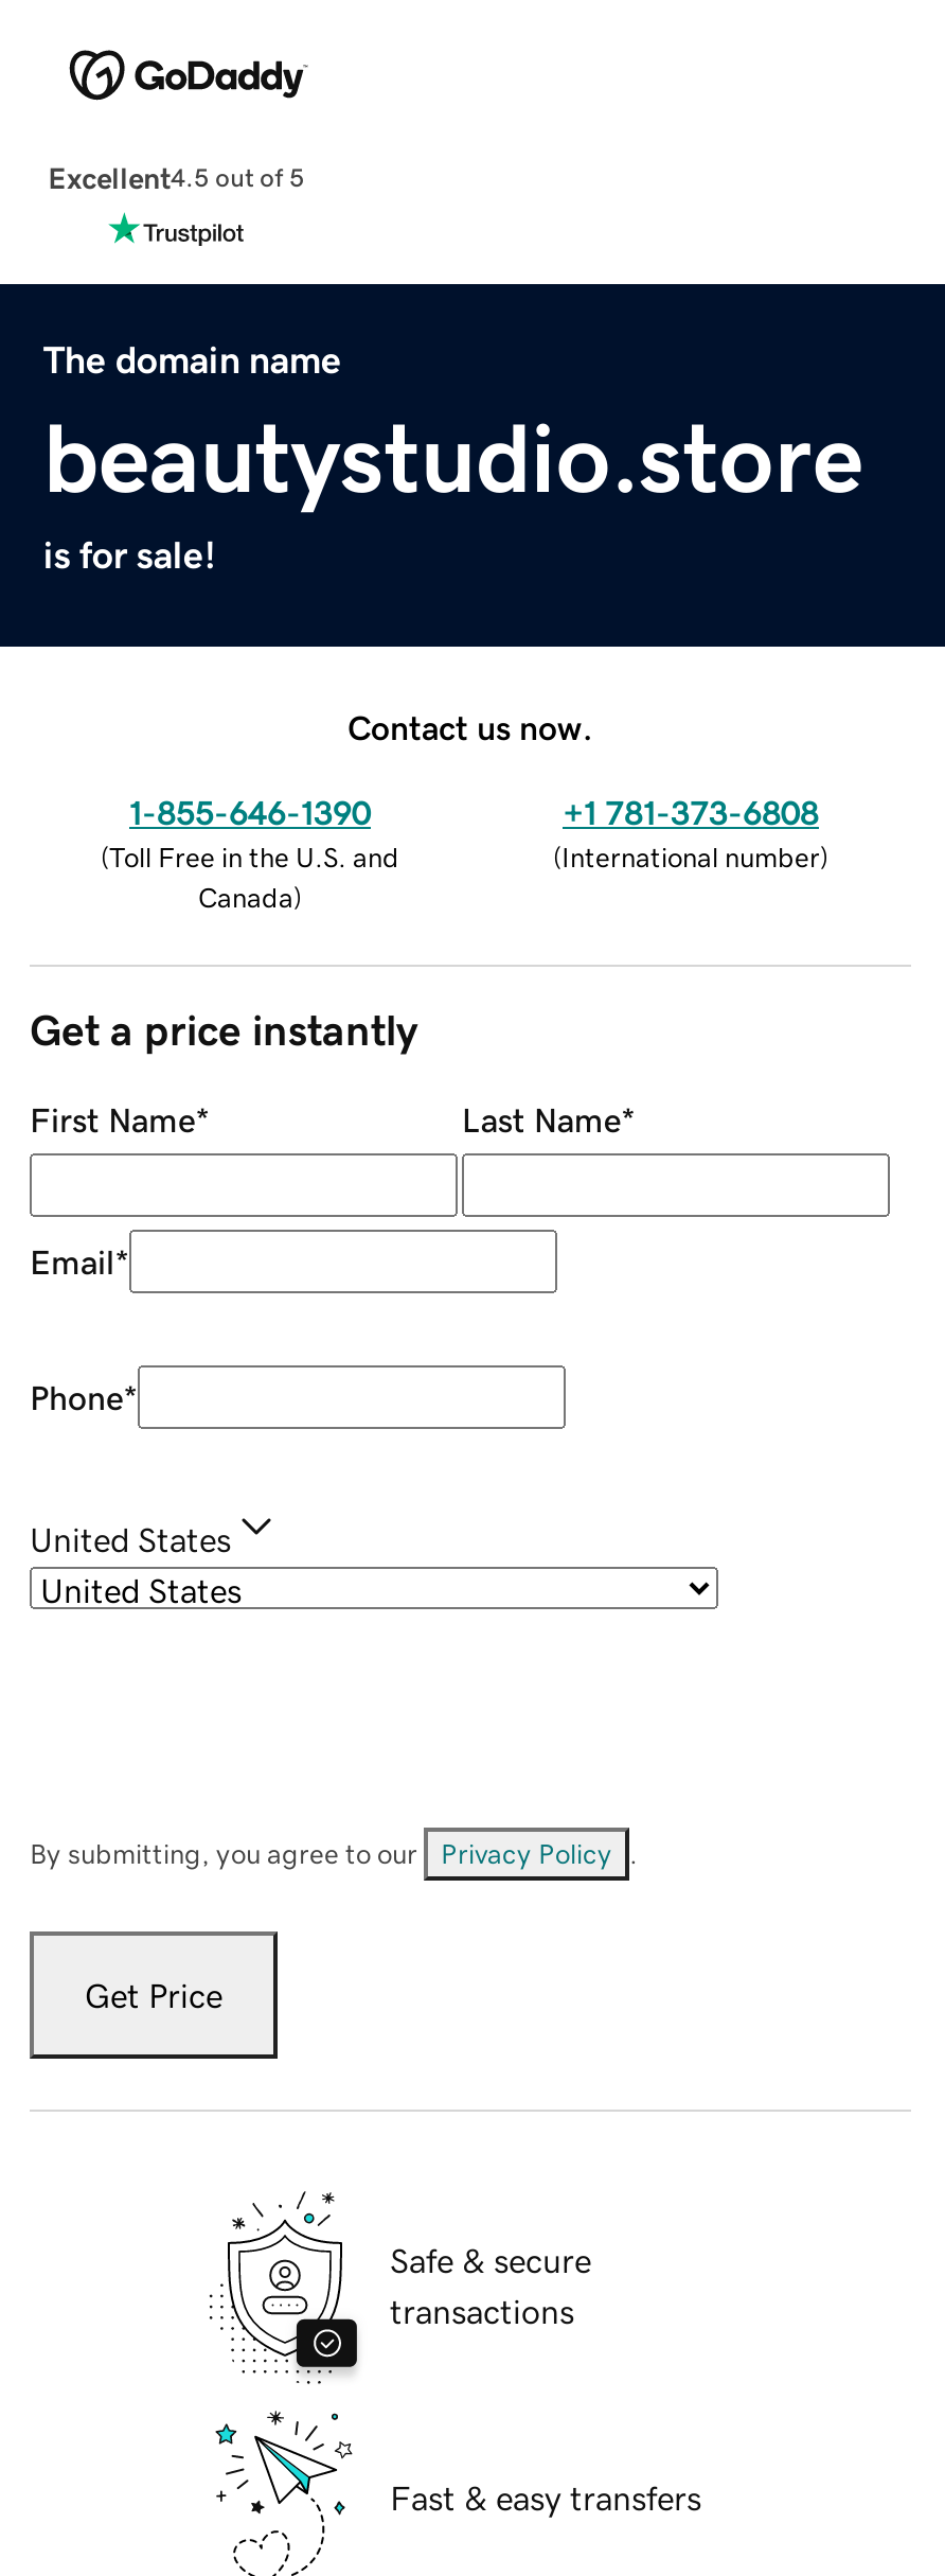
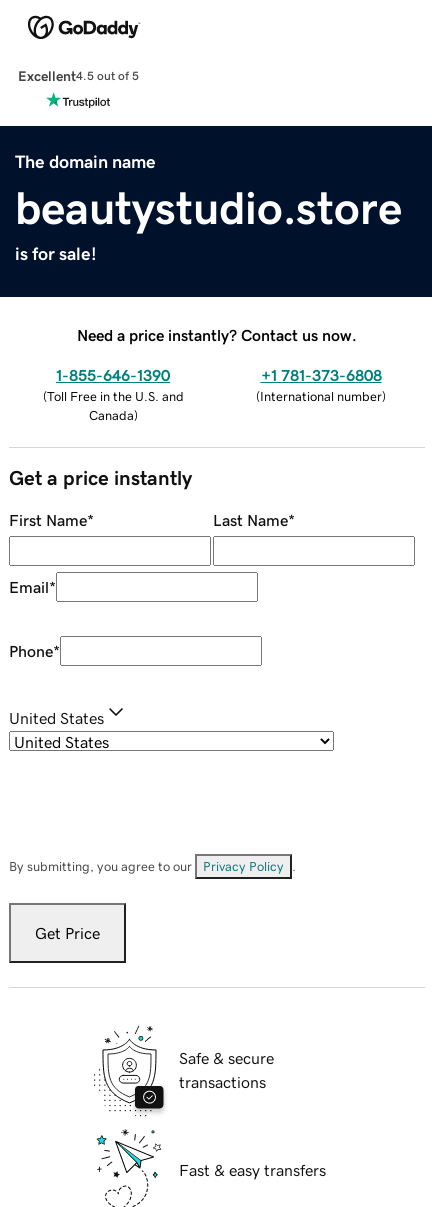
- Contact us now.
+ Need a price instantly? Contact us now.
